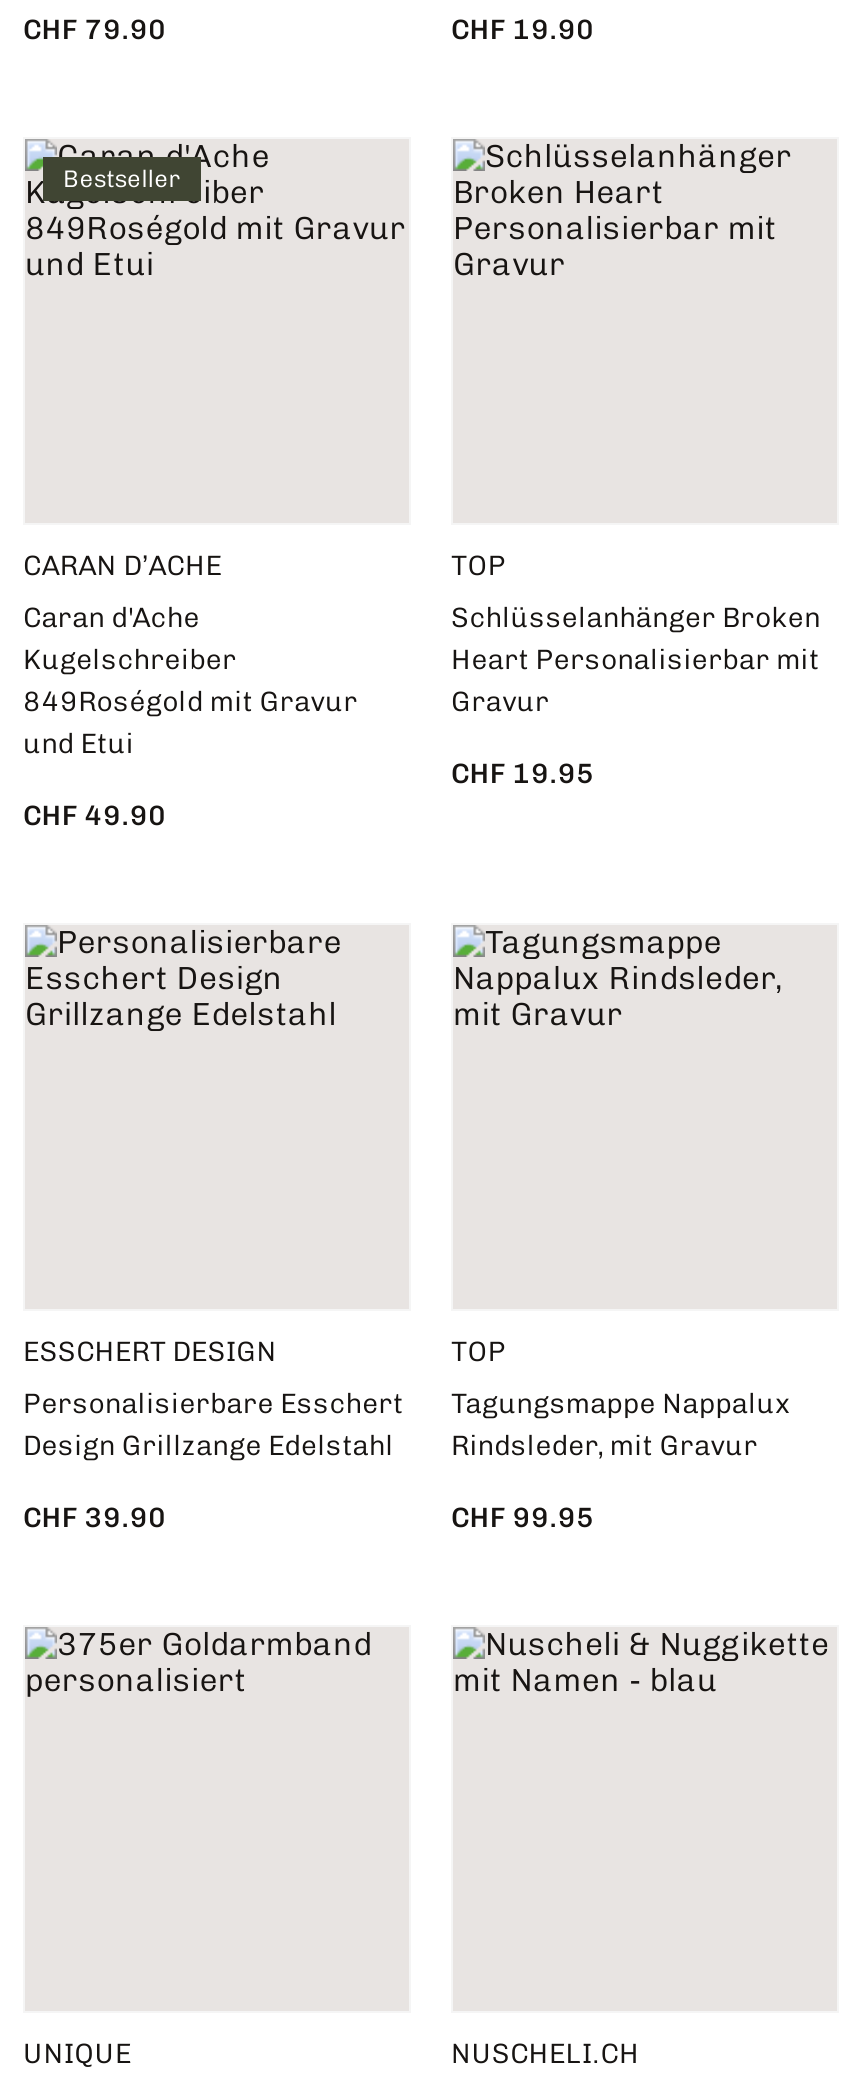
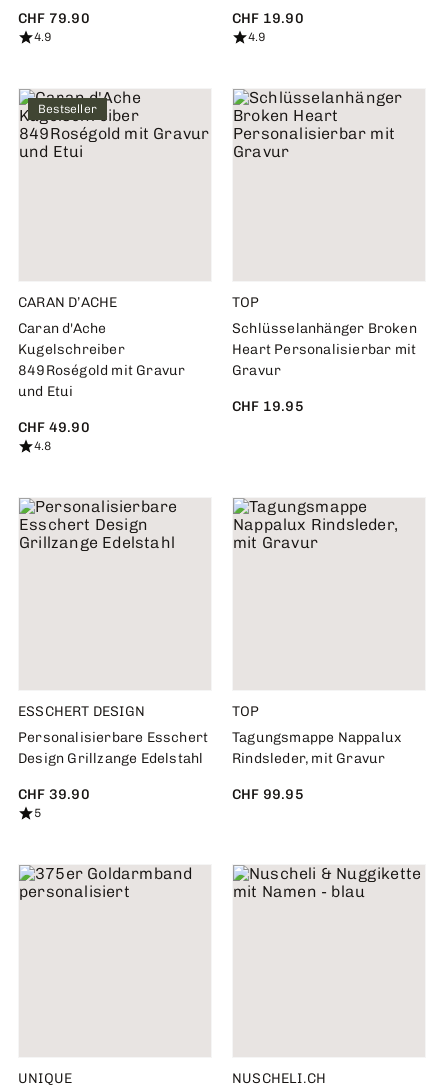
+ 4.9

+ 4.9

+ 4.8

+ 5
